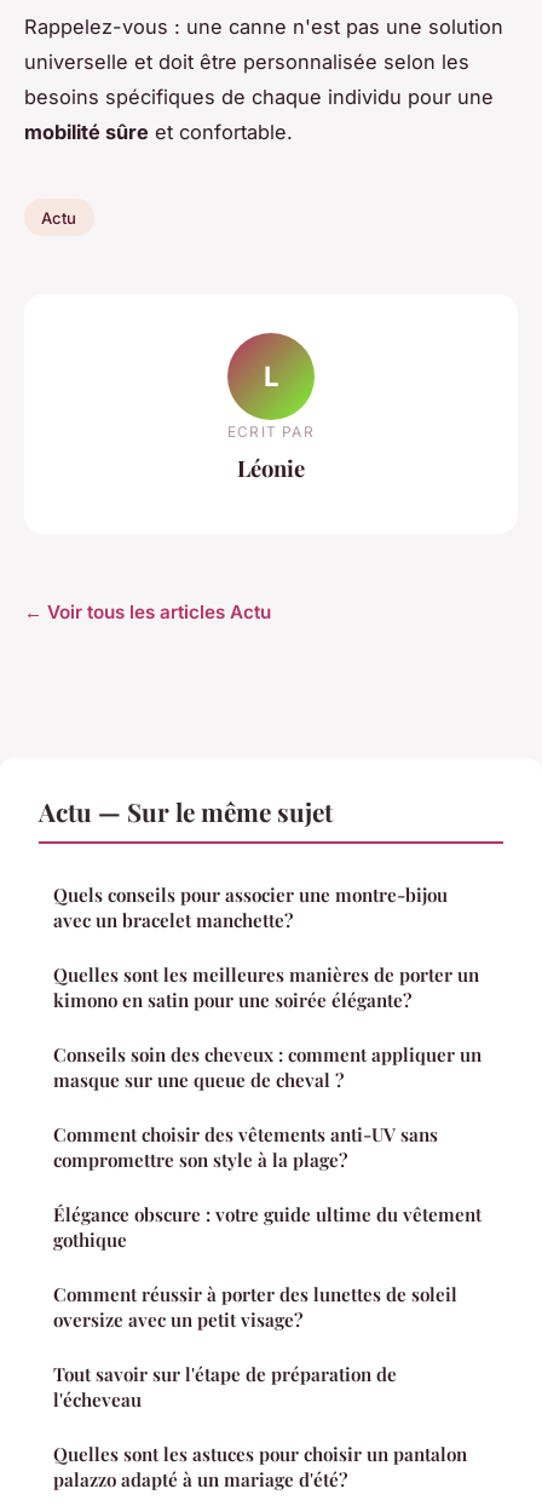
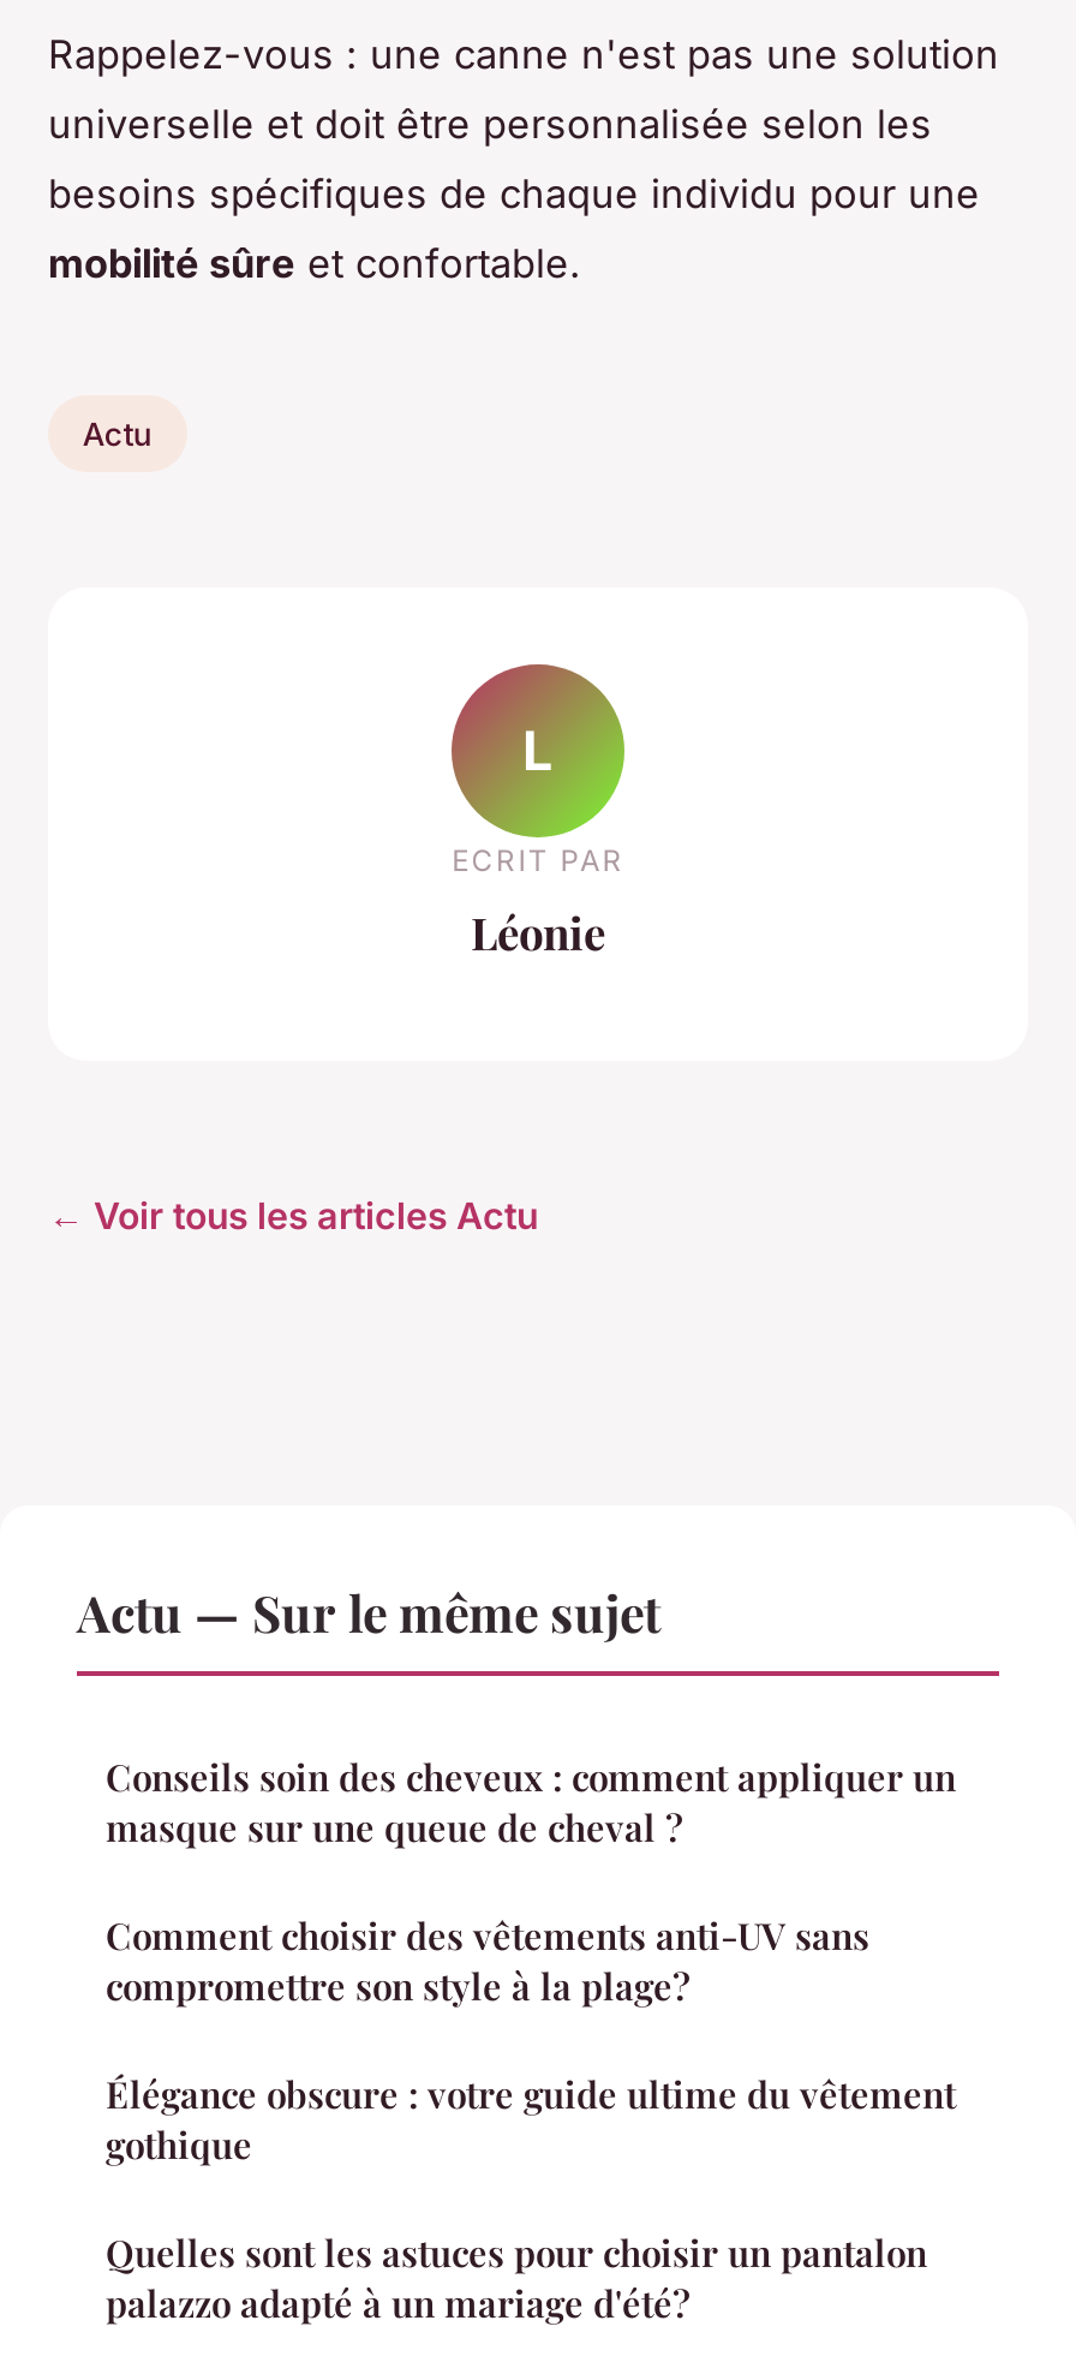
- Quels conseils pour associer une montre-bijou
- avec un bracelet manchette?
- Quelles sont les meilleures manières de porter un
- kimono en satin pour une soirée élégante?

- Comment réussir à porter des lunettes de soleil
- oversize avec un petit visage?
- Tout savoir sur l'étape de préparation de
- l'écheveau
